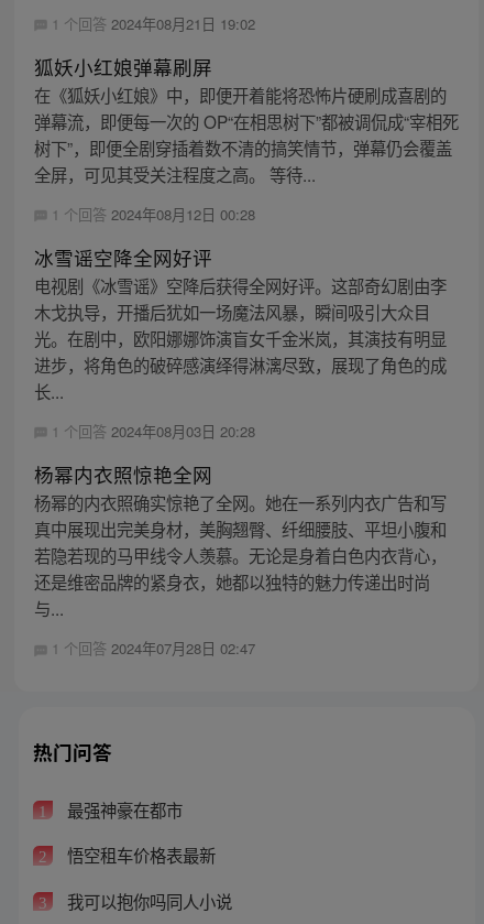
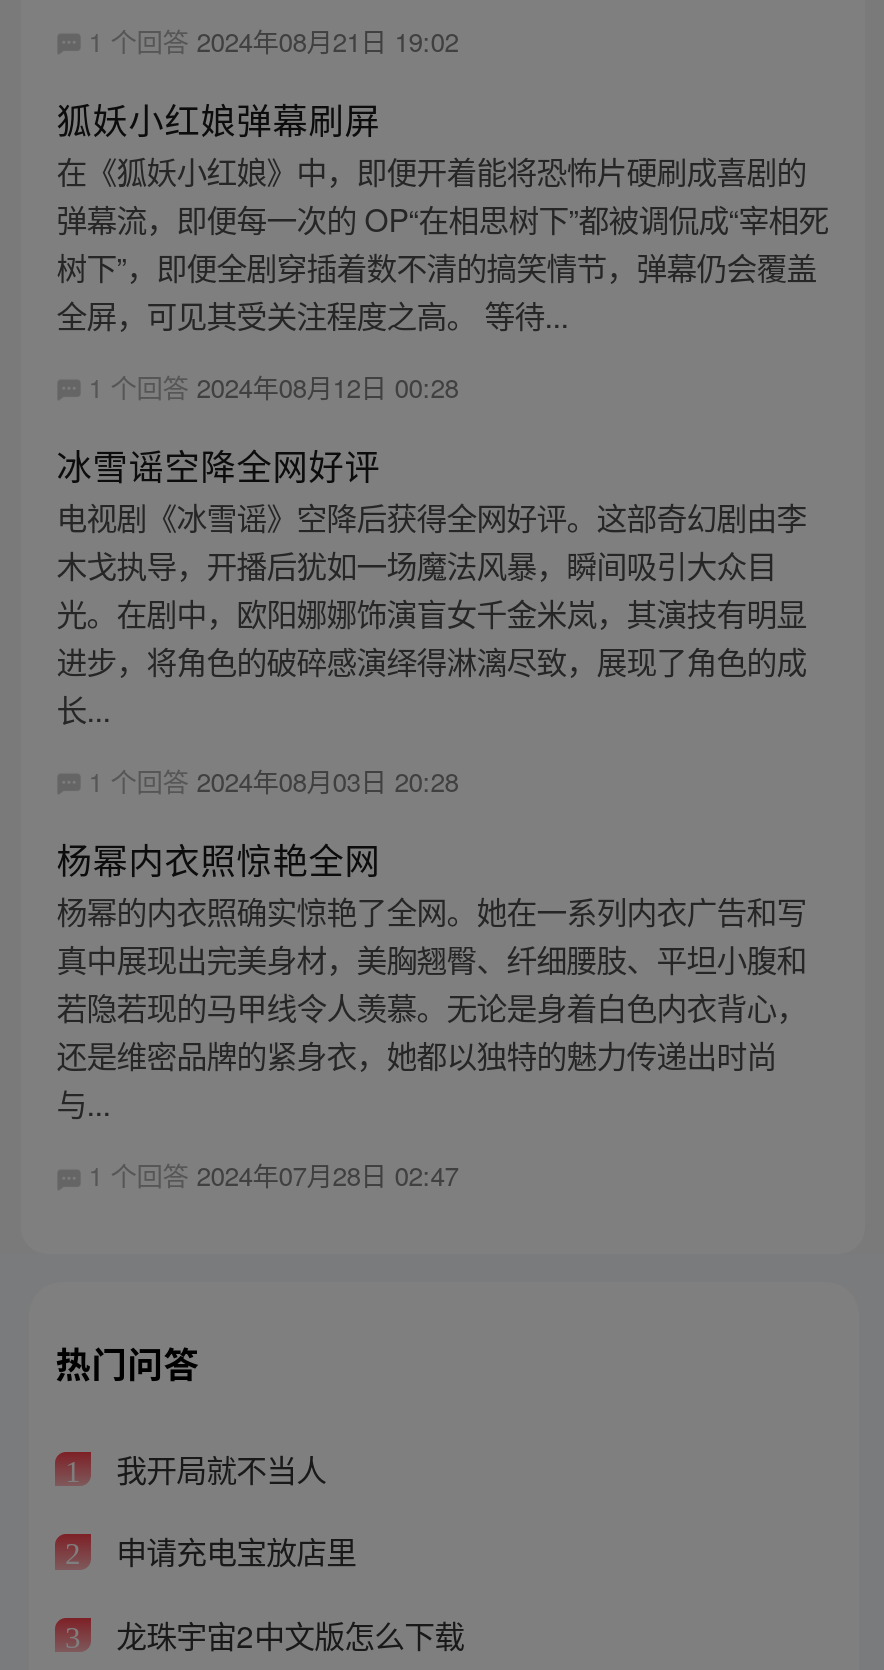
- 最强神豪在都市
+ 我开局就不当人

- 悟空租车价格表最新
+ 申请充电宝放店里

- 我可以抱你吗同人小说
+ 龙珠宇宙2中文版怎么下载
